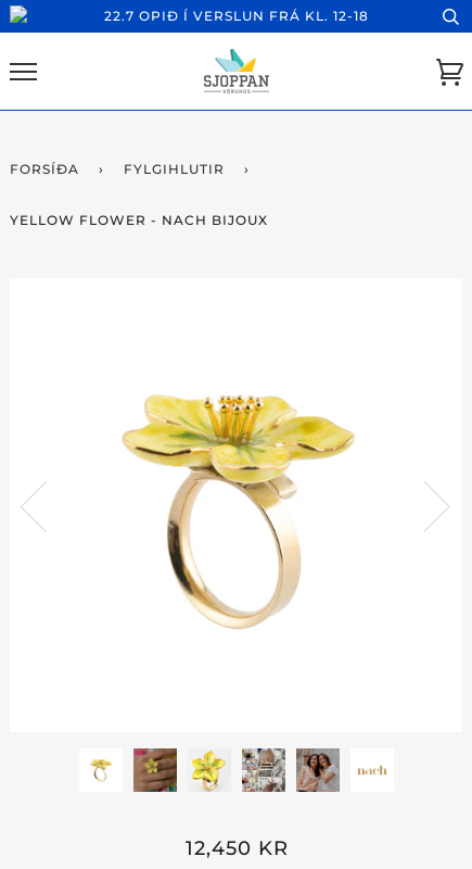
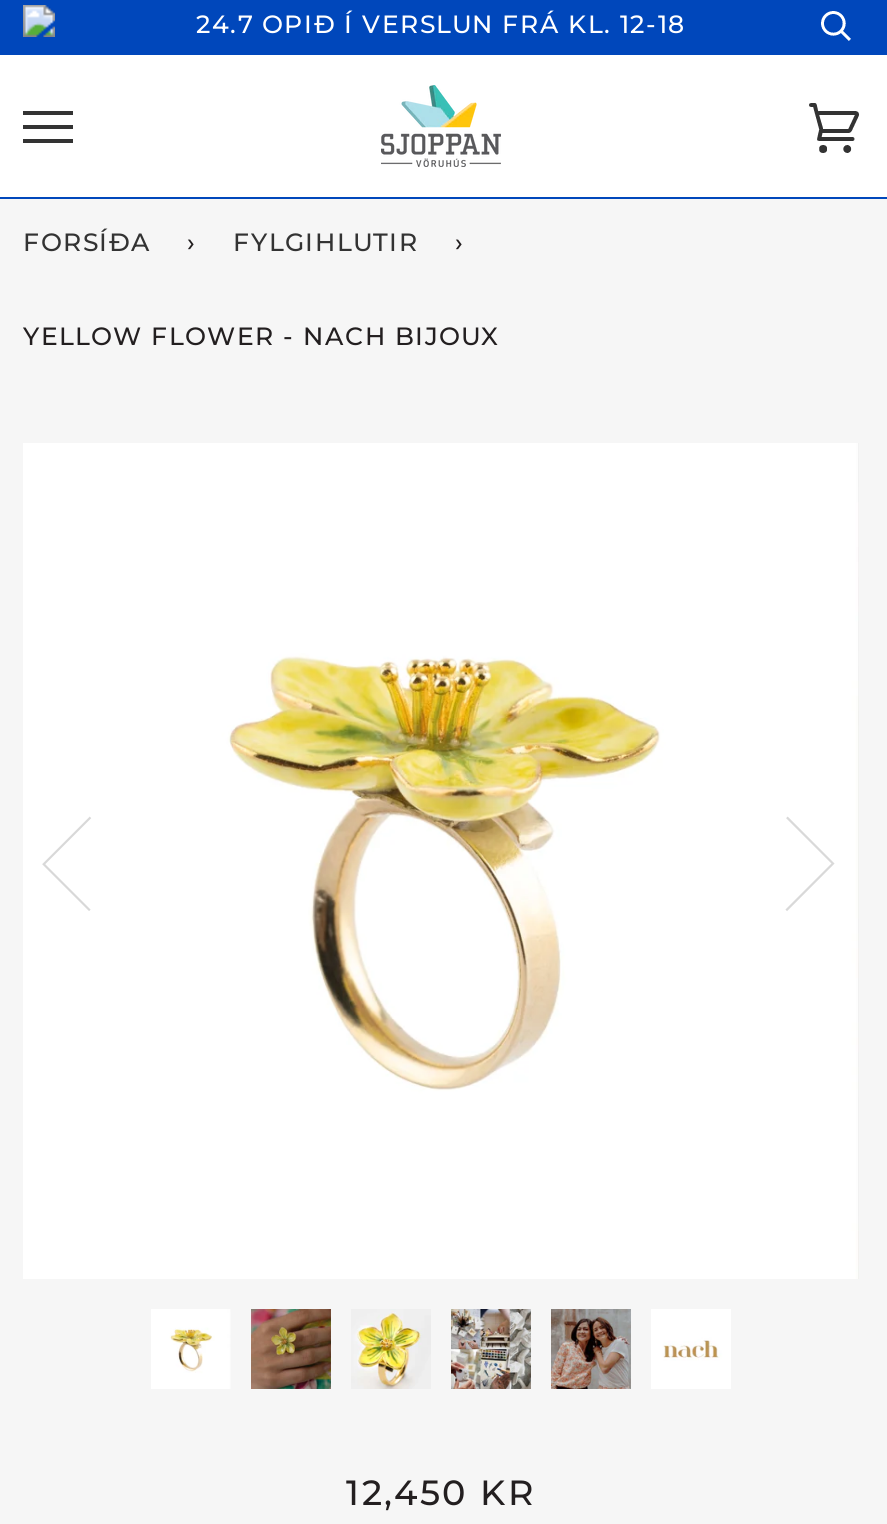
- 22.7 OPIÐ Í VERSLUN FRÁ KL. 12-18
+ 24.7 OPIÐ Í VERSLUN FRÁ KL. 12-18
